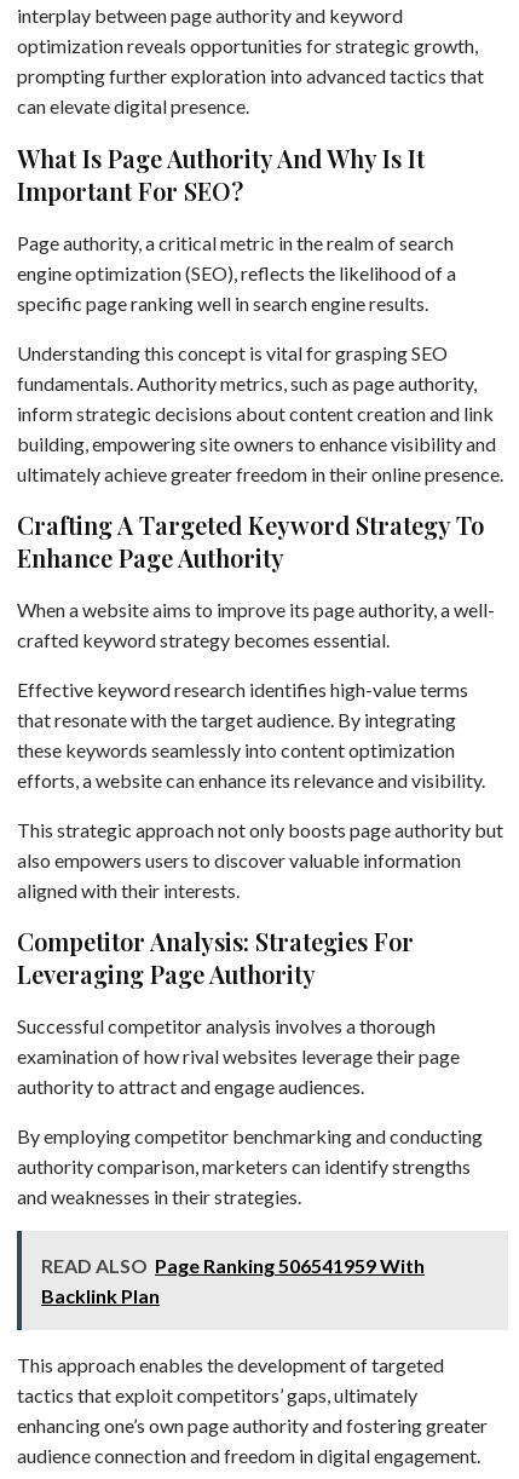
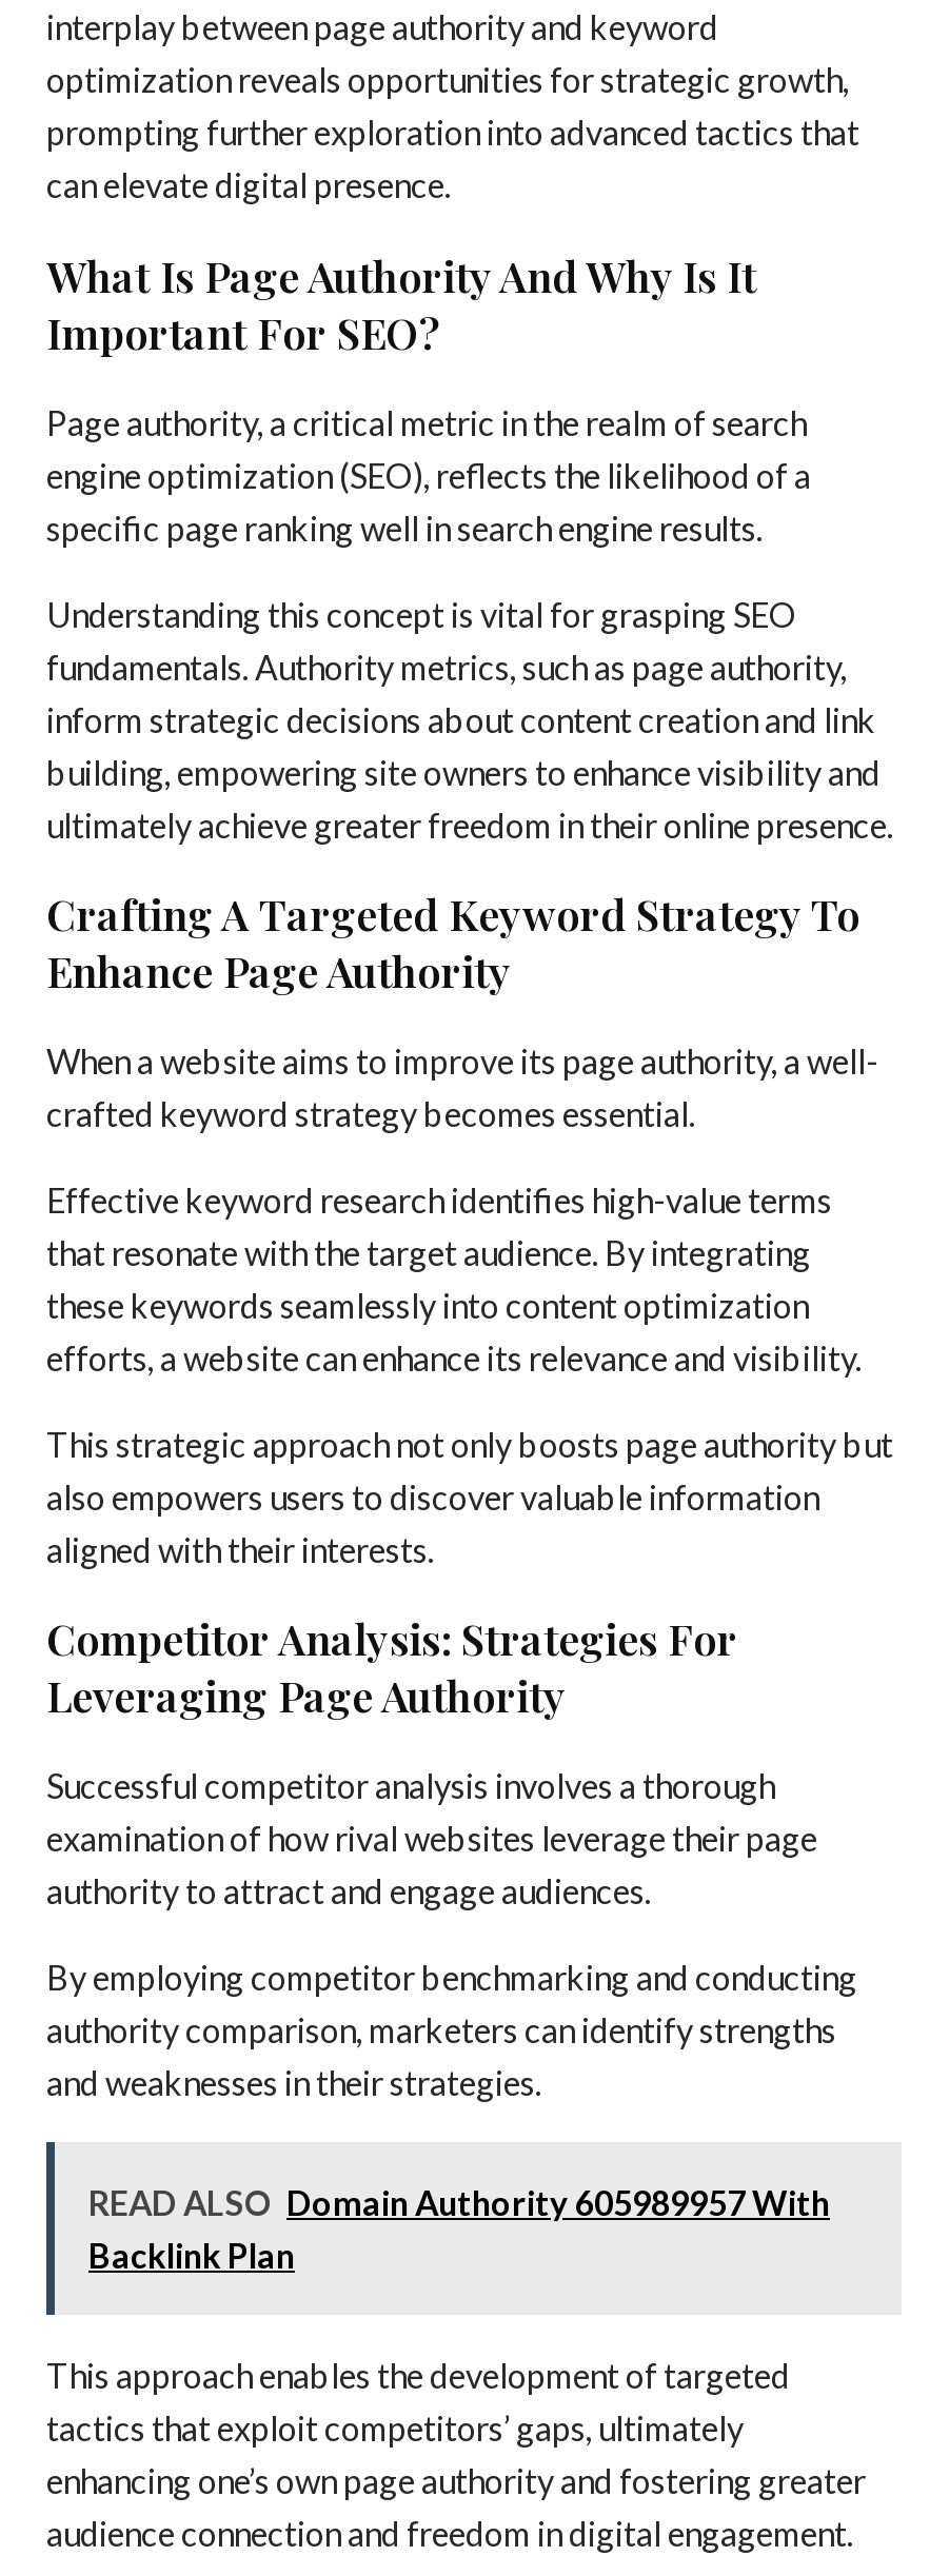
- READ ALSO Page Ranking 506541959 With
+ READ ALSO Domain Authority 605989957 With
